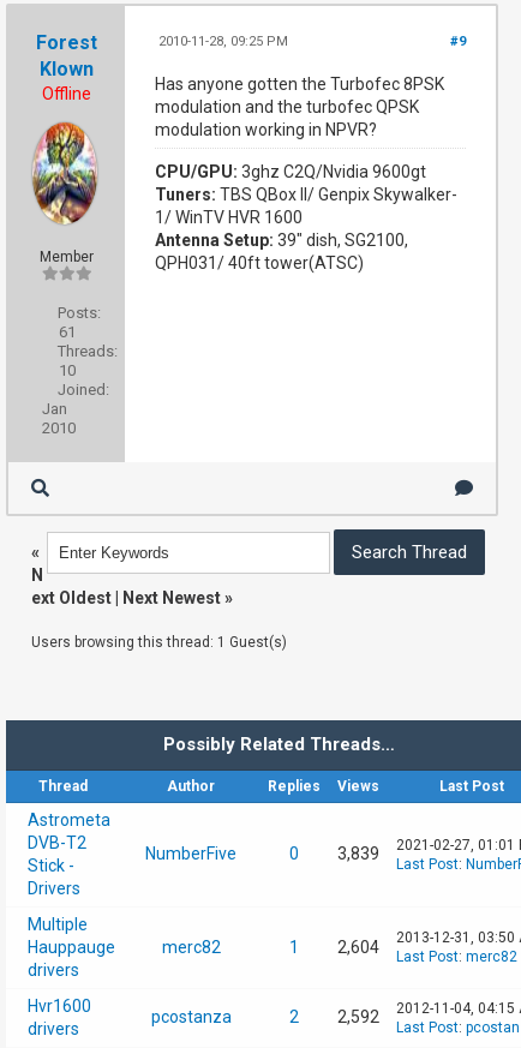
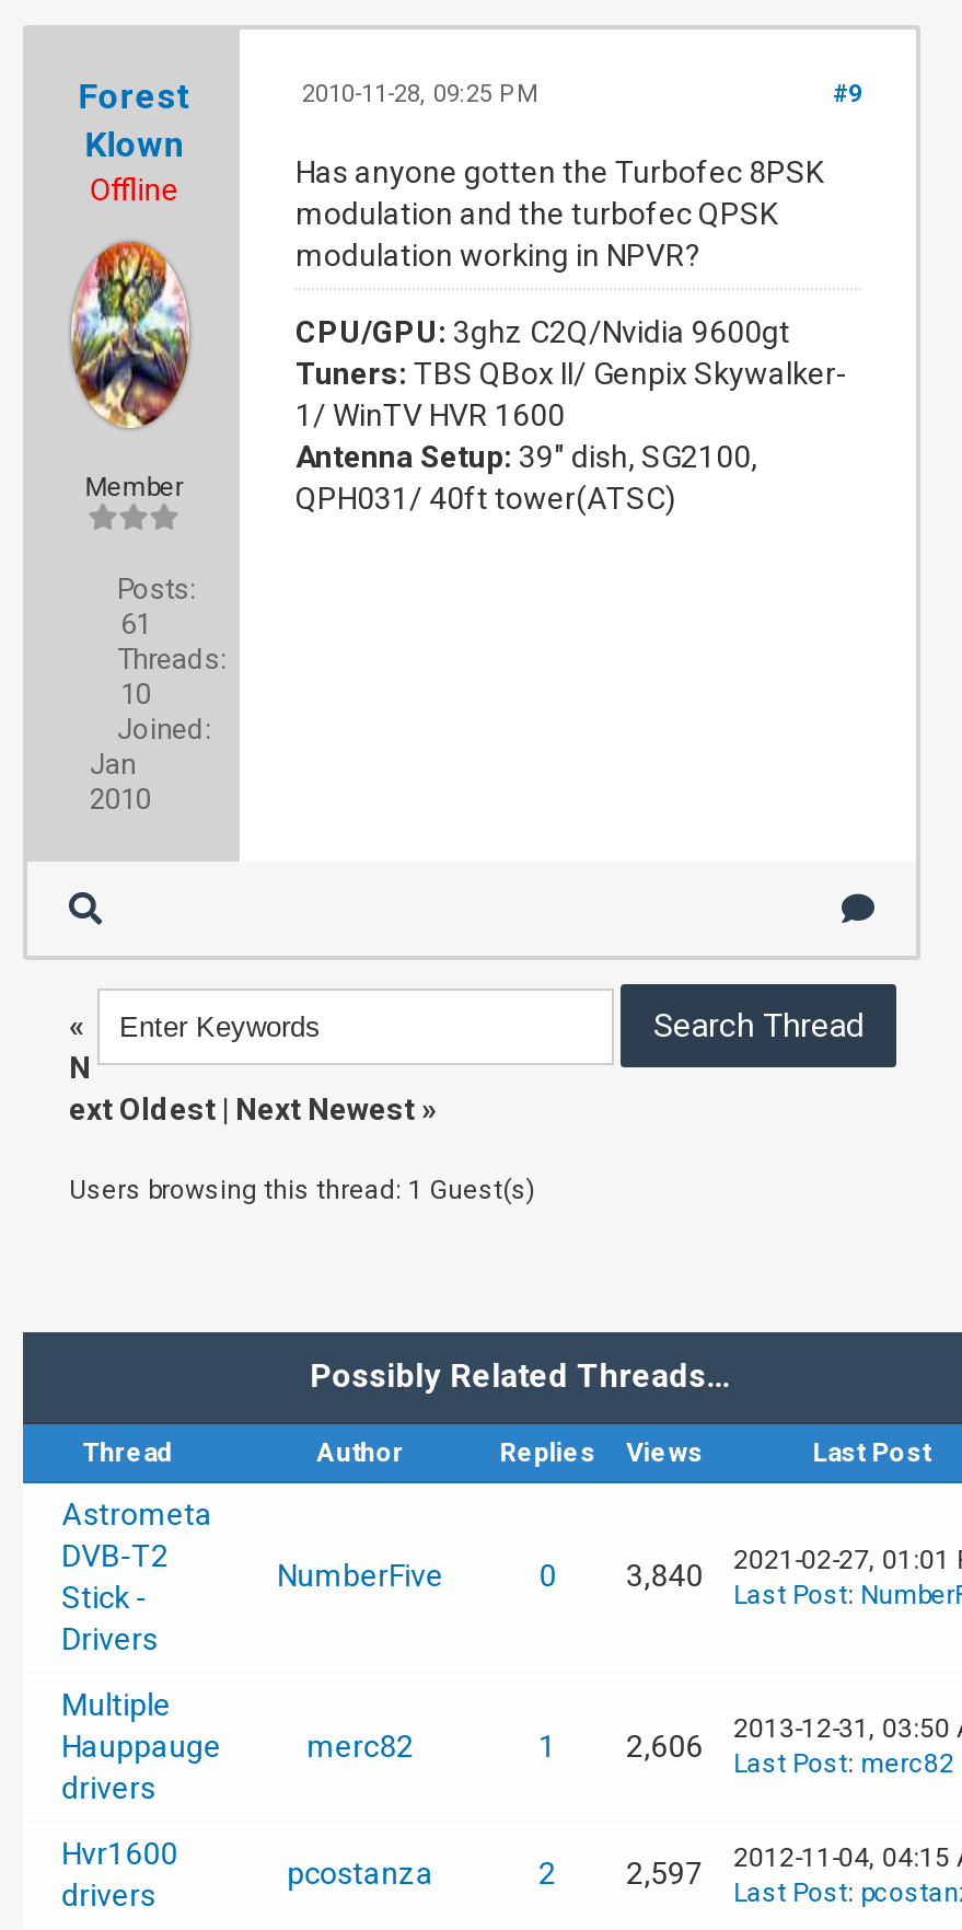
- 3,839
+ 3,840

- 2,604
+ 2,606

- 2,592
+ 2,597
